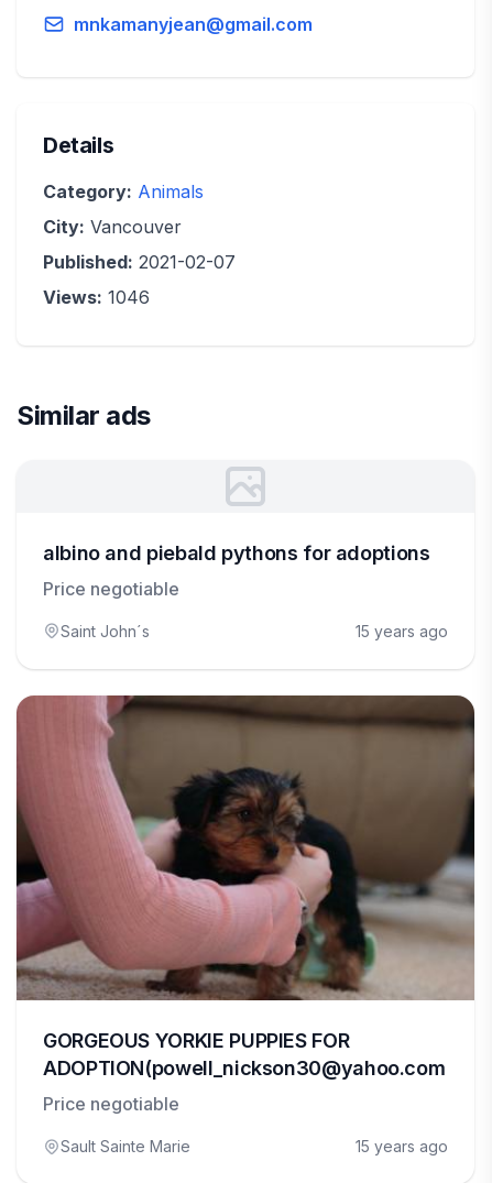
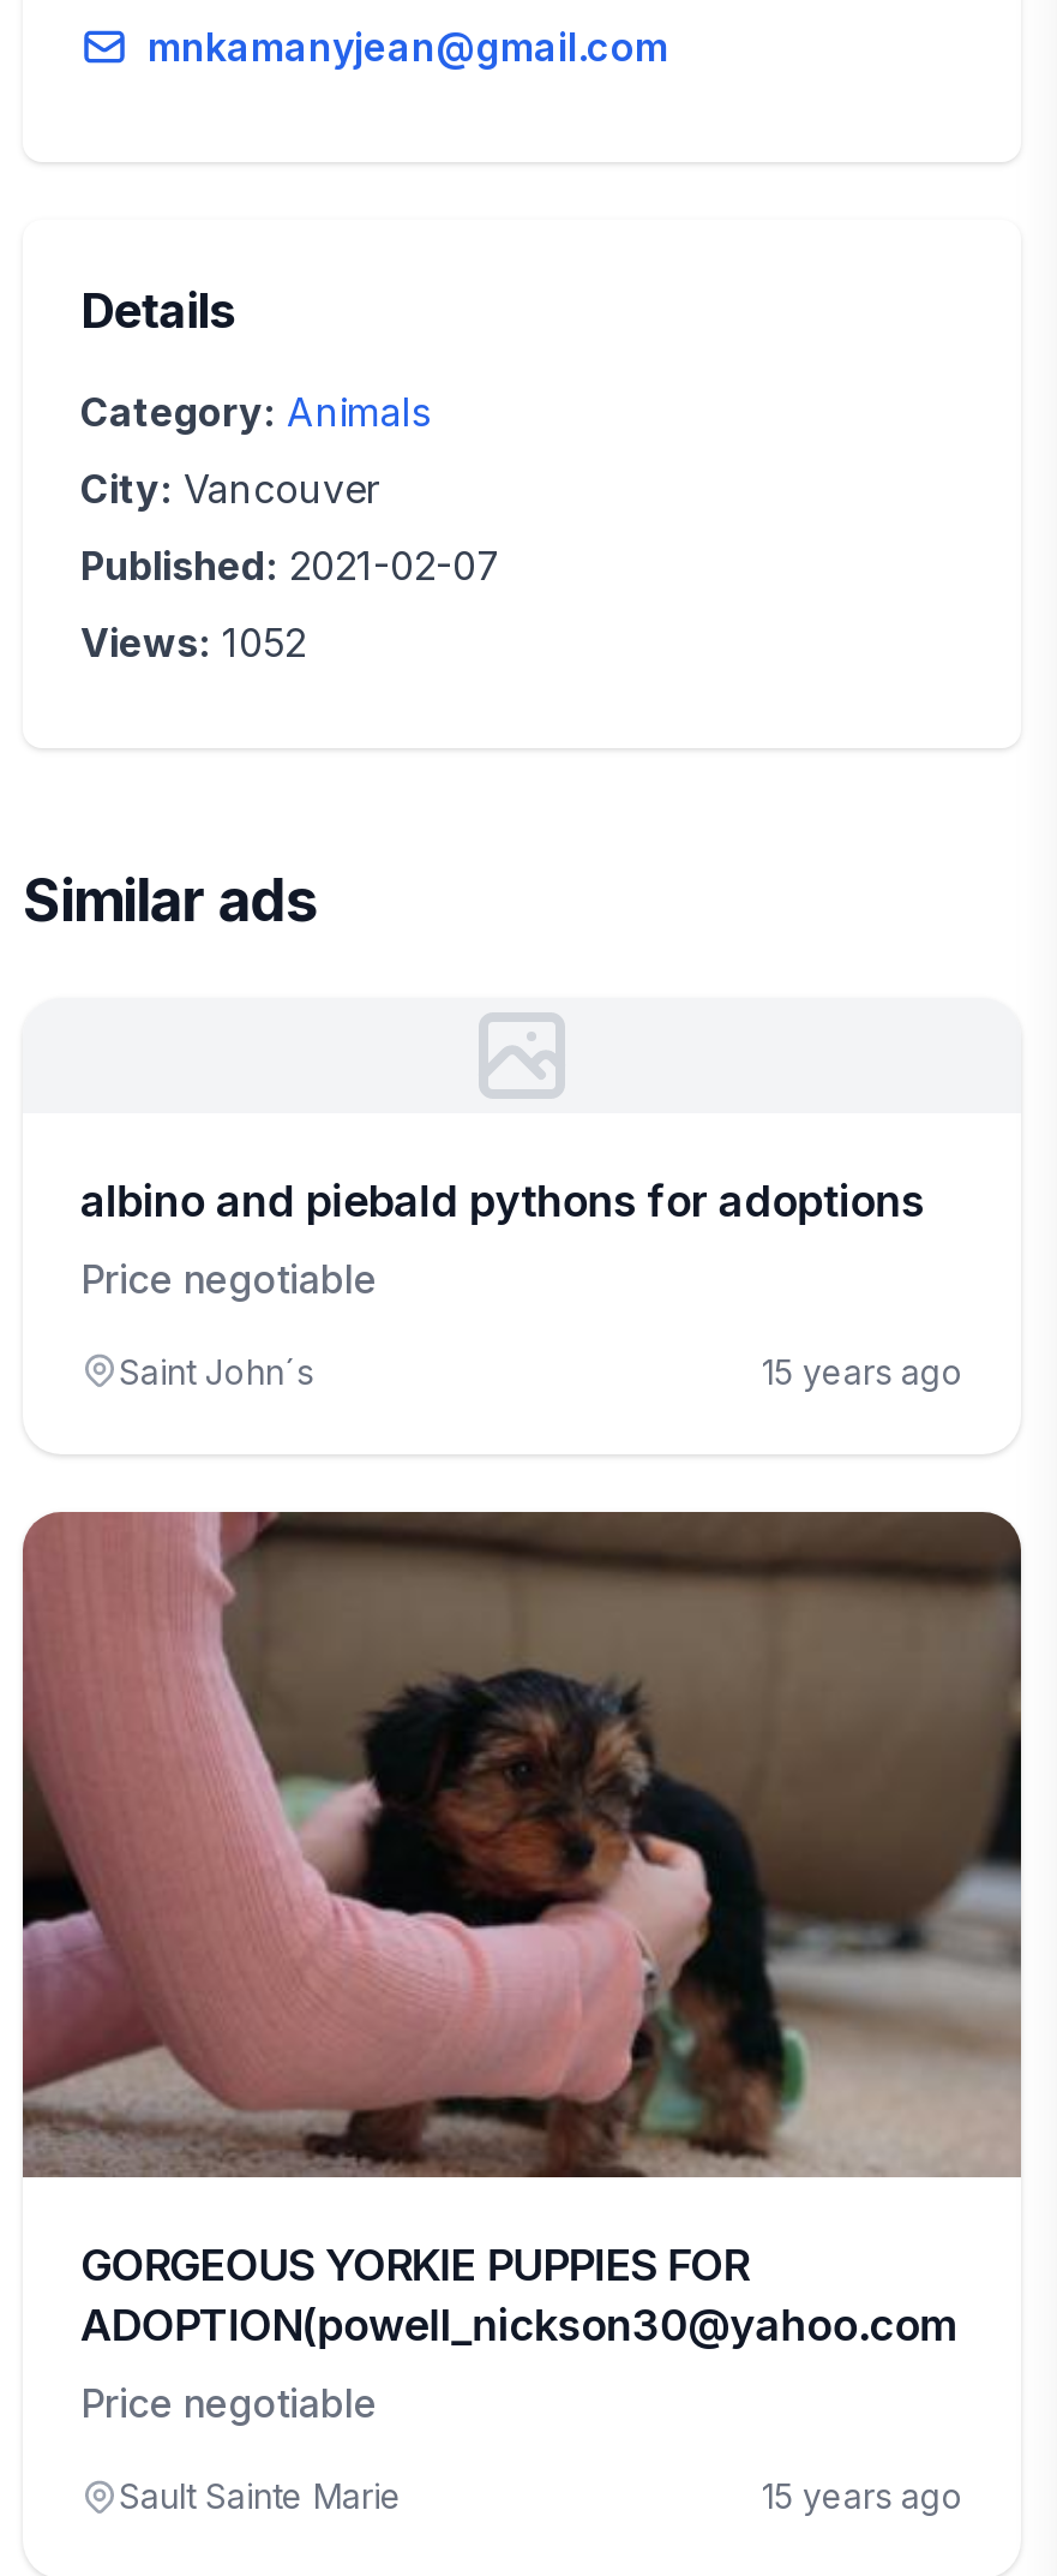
- Views: 1046
+ Views: 1052
